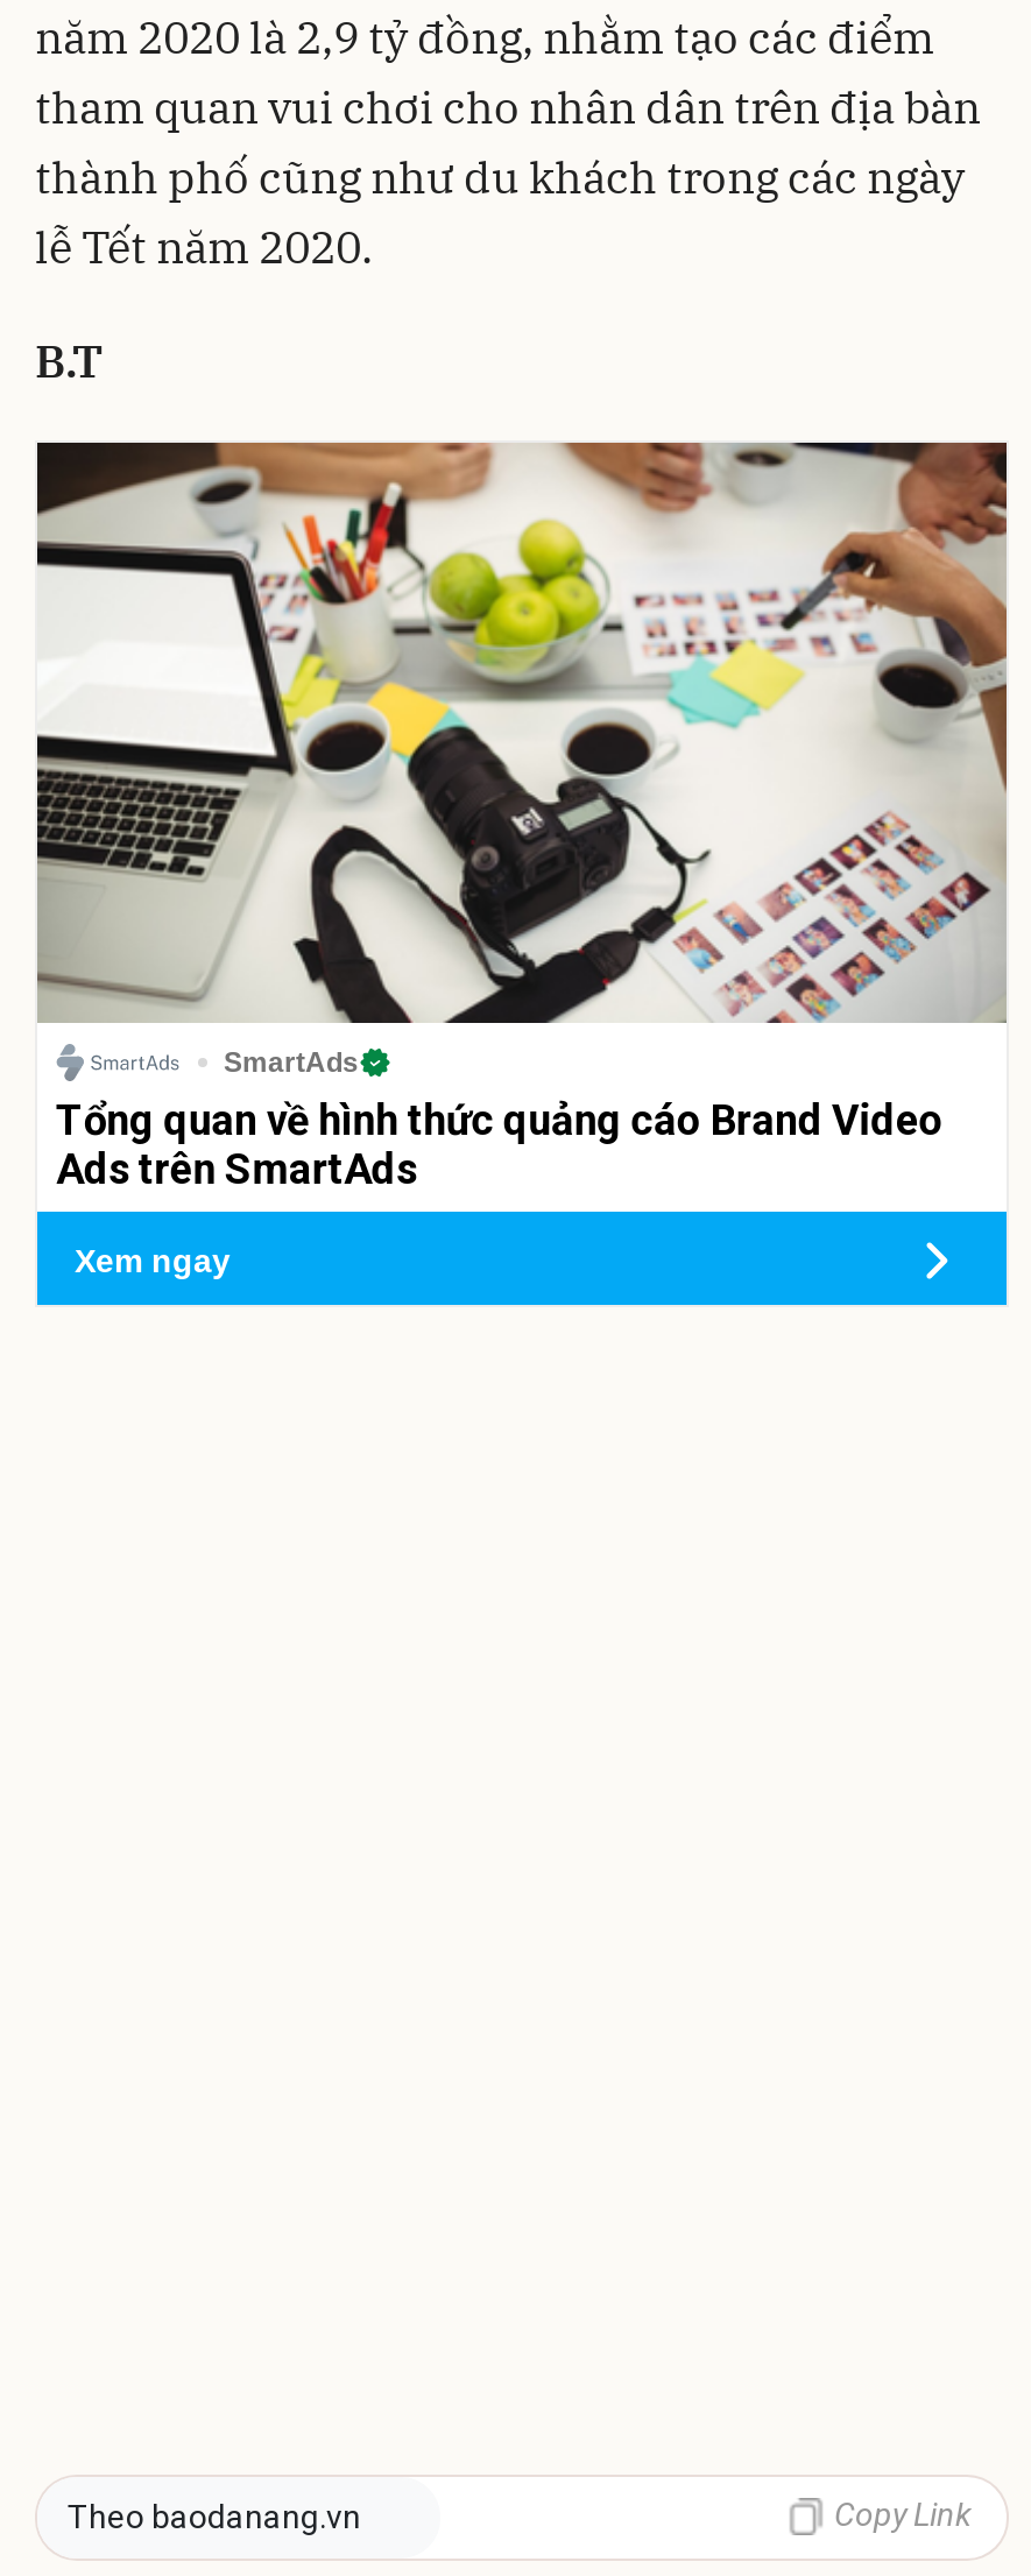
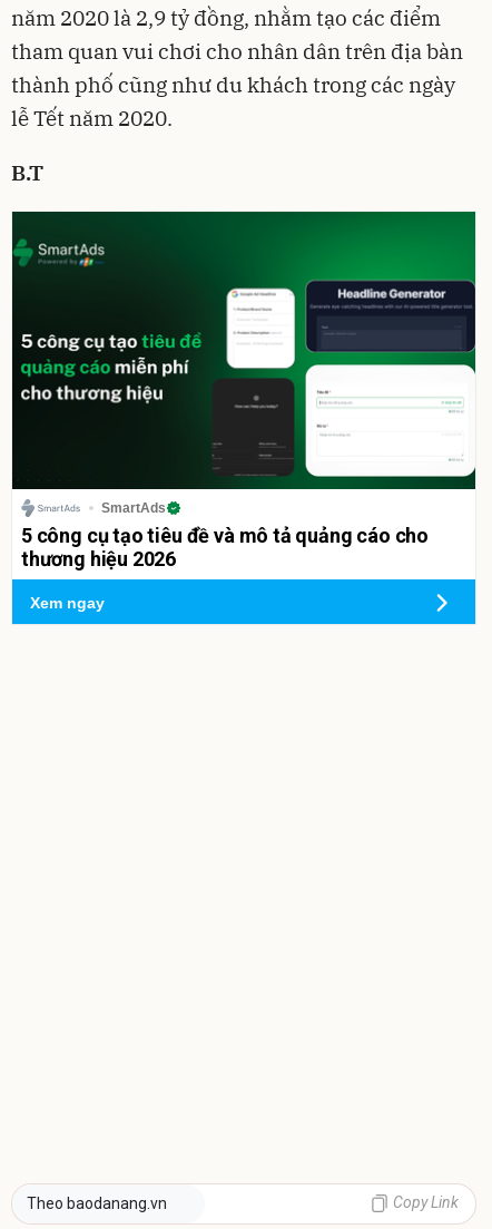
- [image]
- Tổng quan về hình thức quảng cáo Brand Video
- Ads trên SmartAds
+ [image]
+ 5 công cụ tạo tiêu đề và mô tả quảng cáo cho
+ thương hiệu 2026
